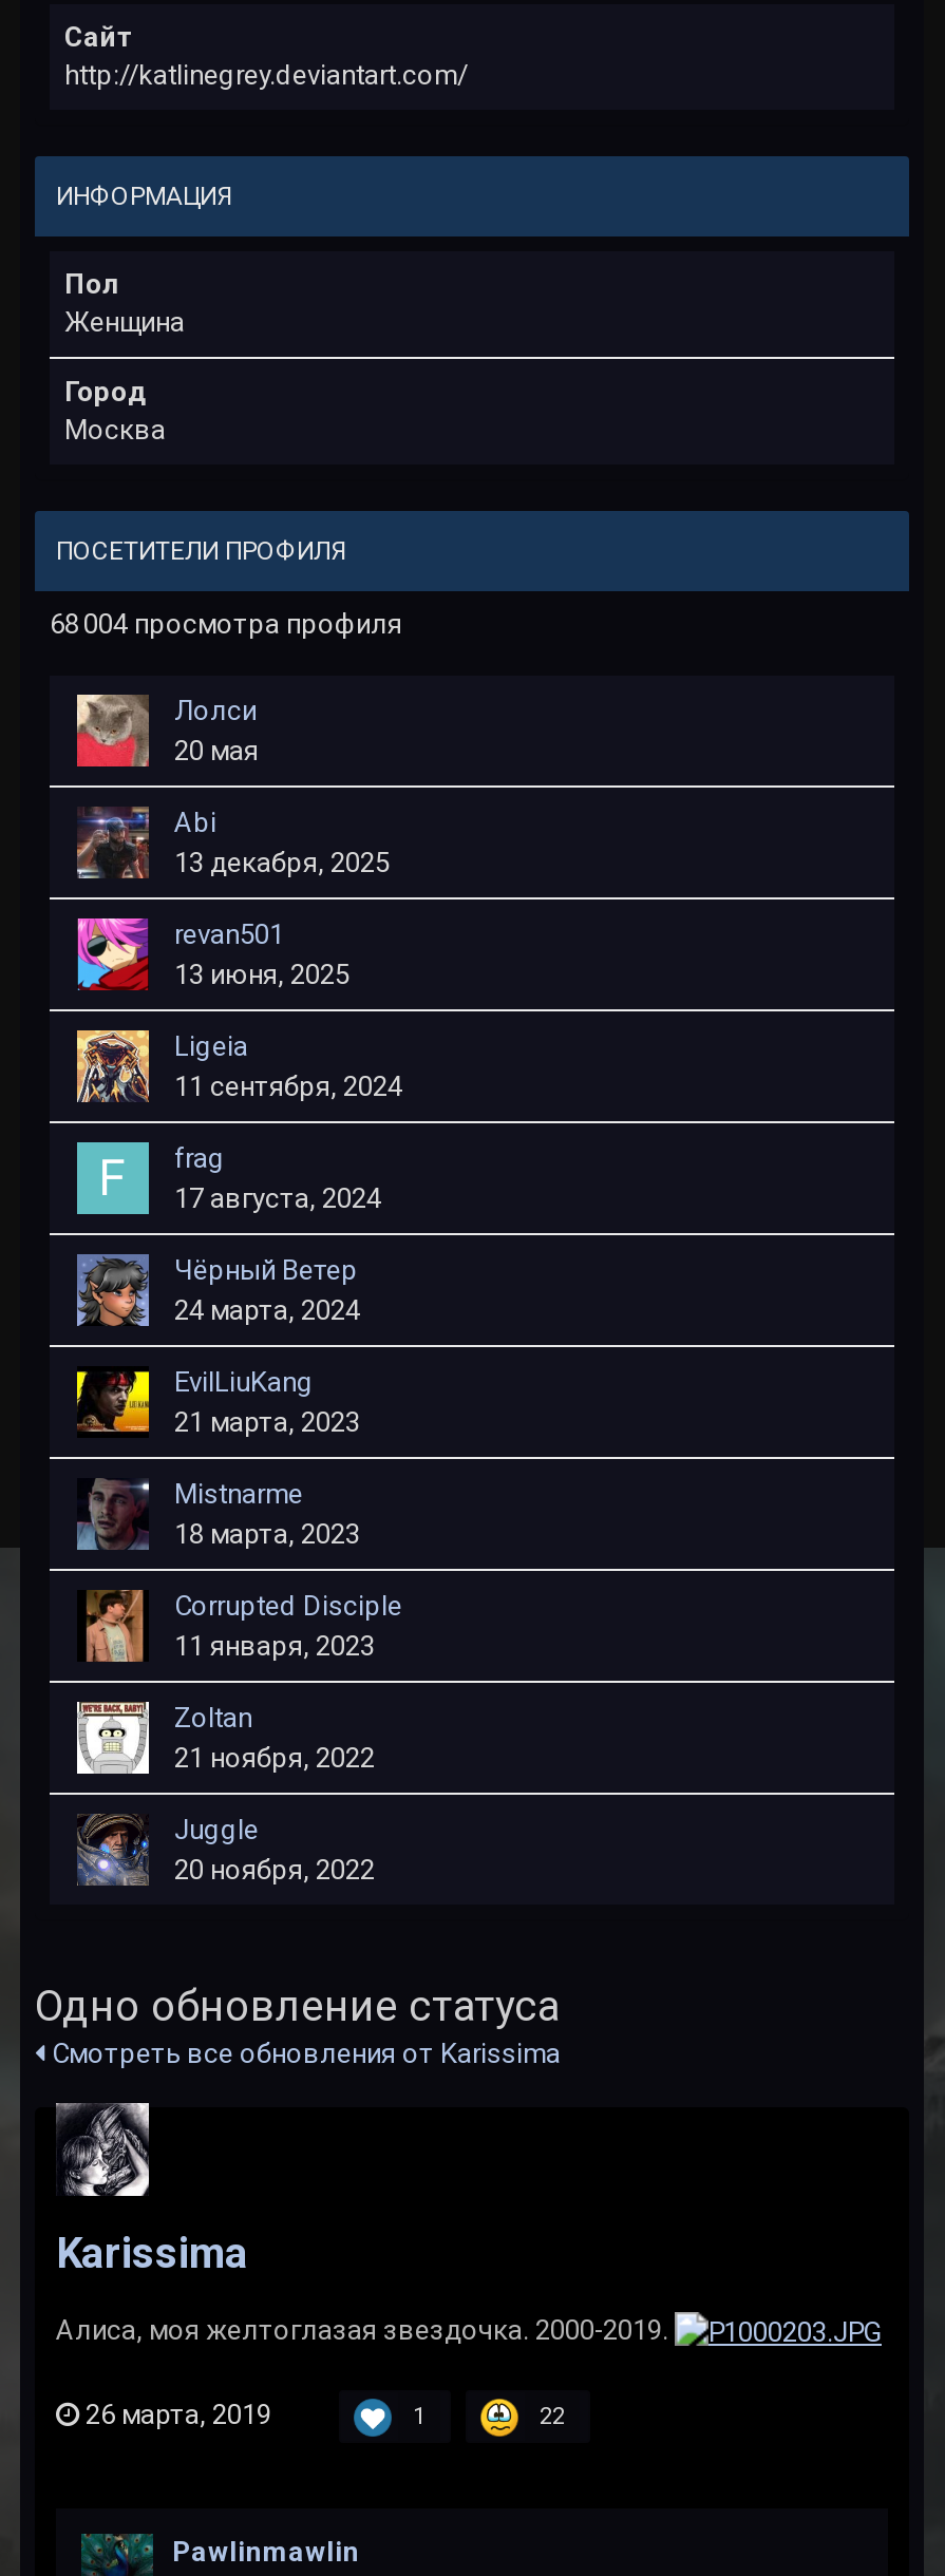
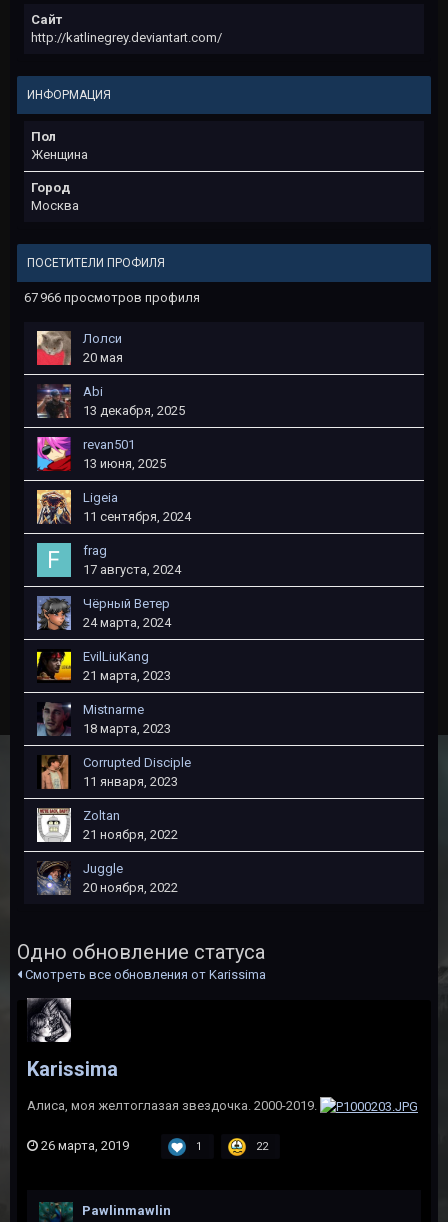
- 68 004 просмотра профиля
+ 67 966 просмотров профиля
